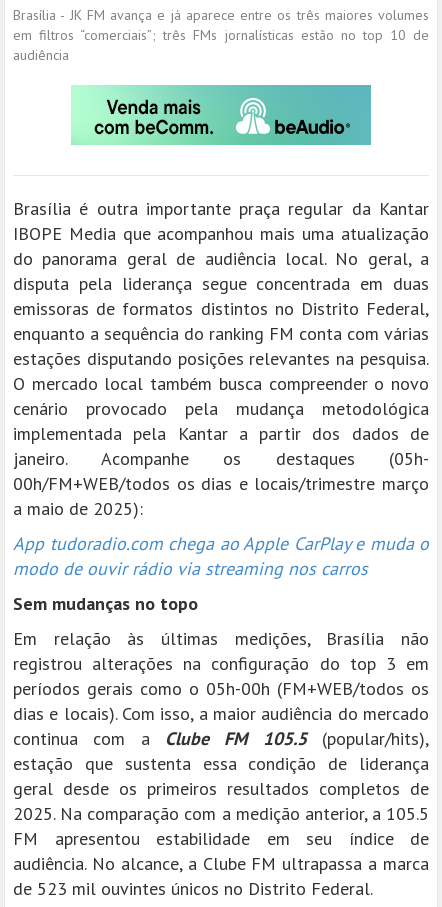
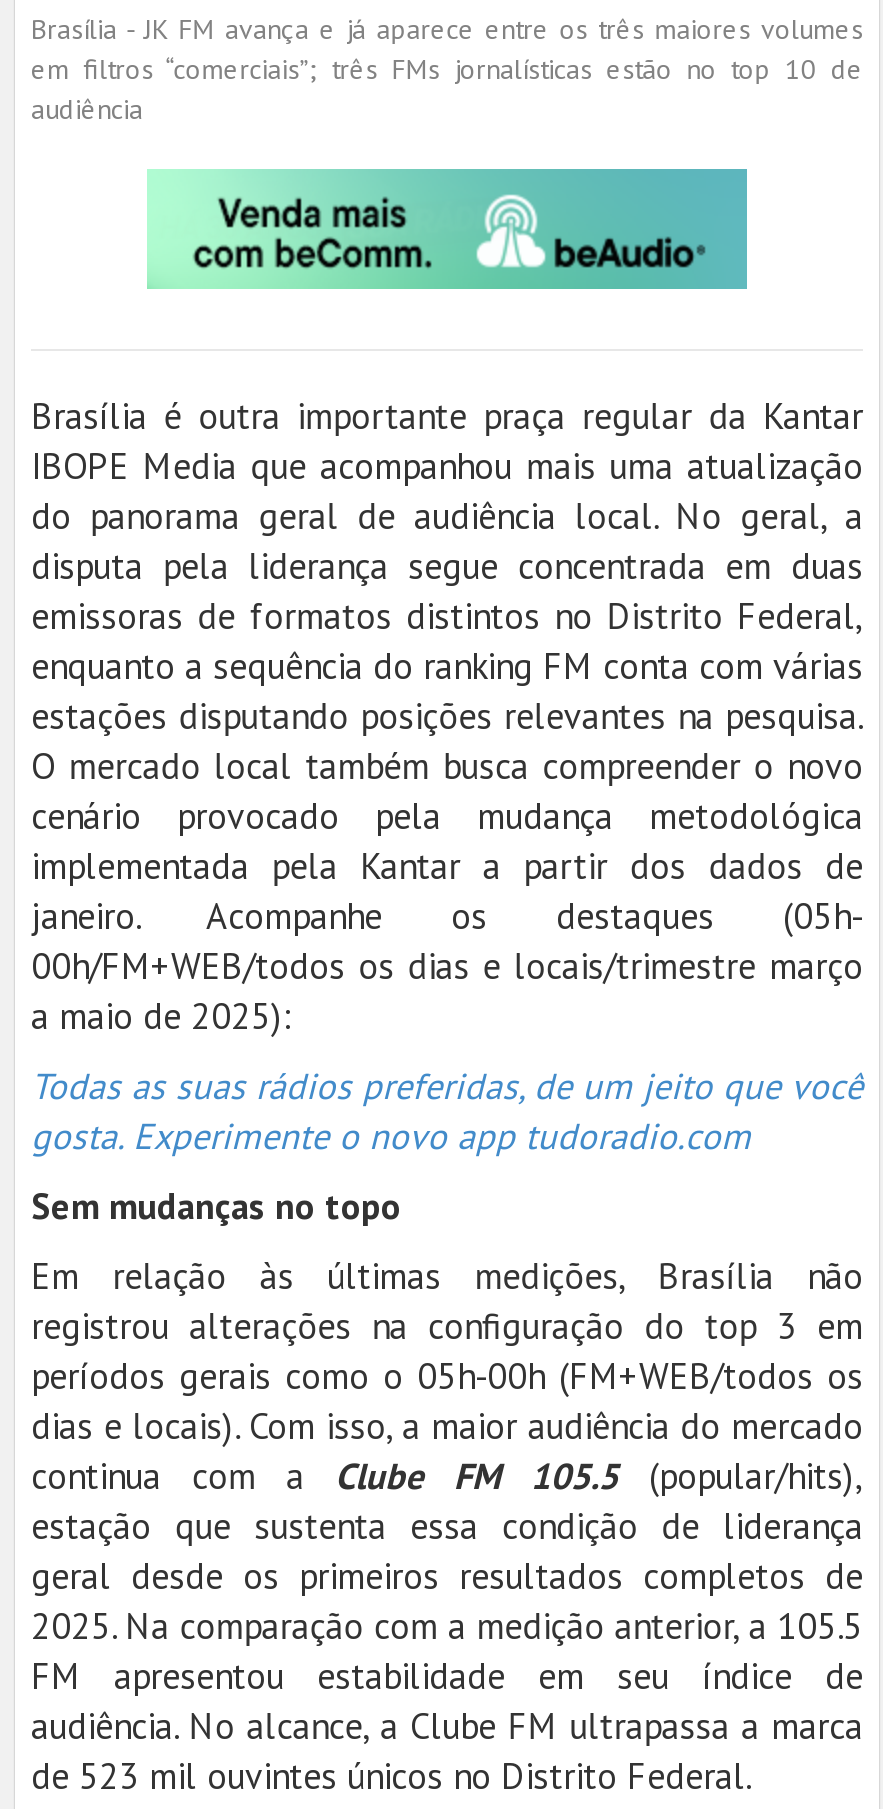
- App tudoradio.com chega ao Apple CarPlay e muda o
- modo de ouvir rádio via streaming nos carros
+ Todas as suas rádios preferidas, de um jeito que você
+ gosta. Experimente o novo app tudoradio.com
